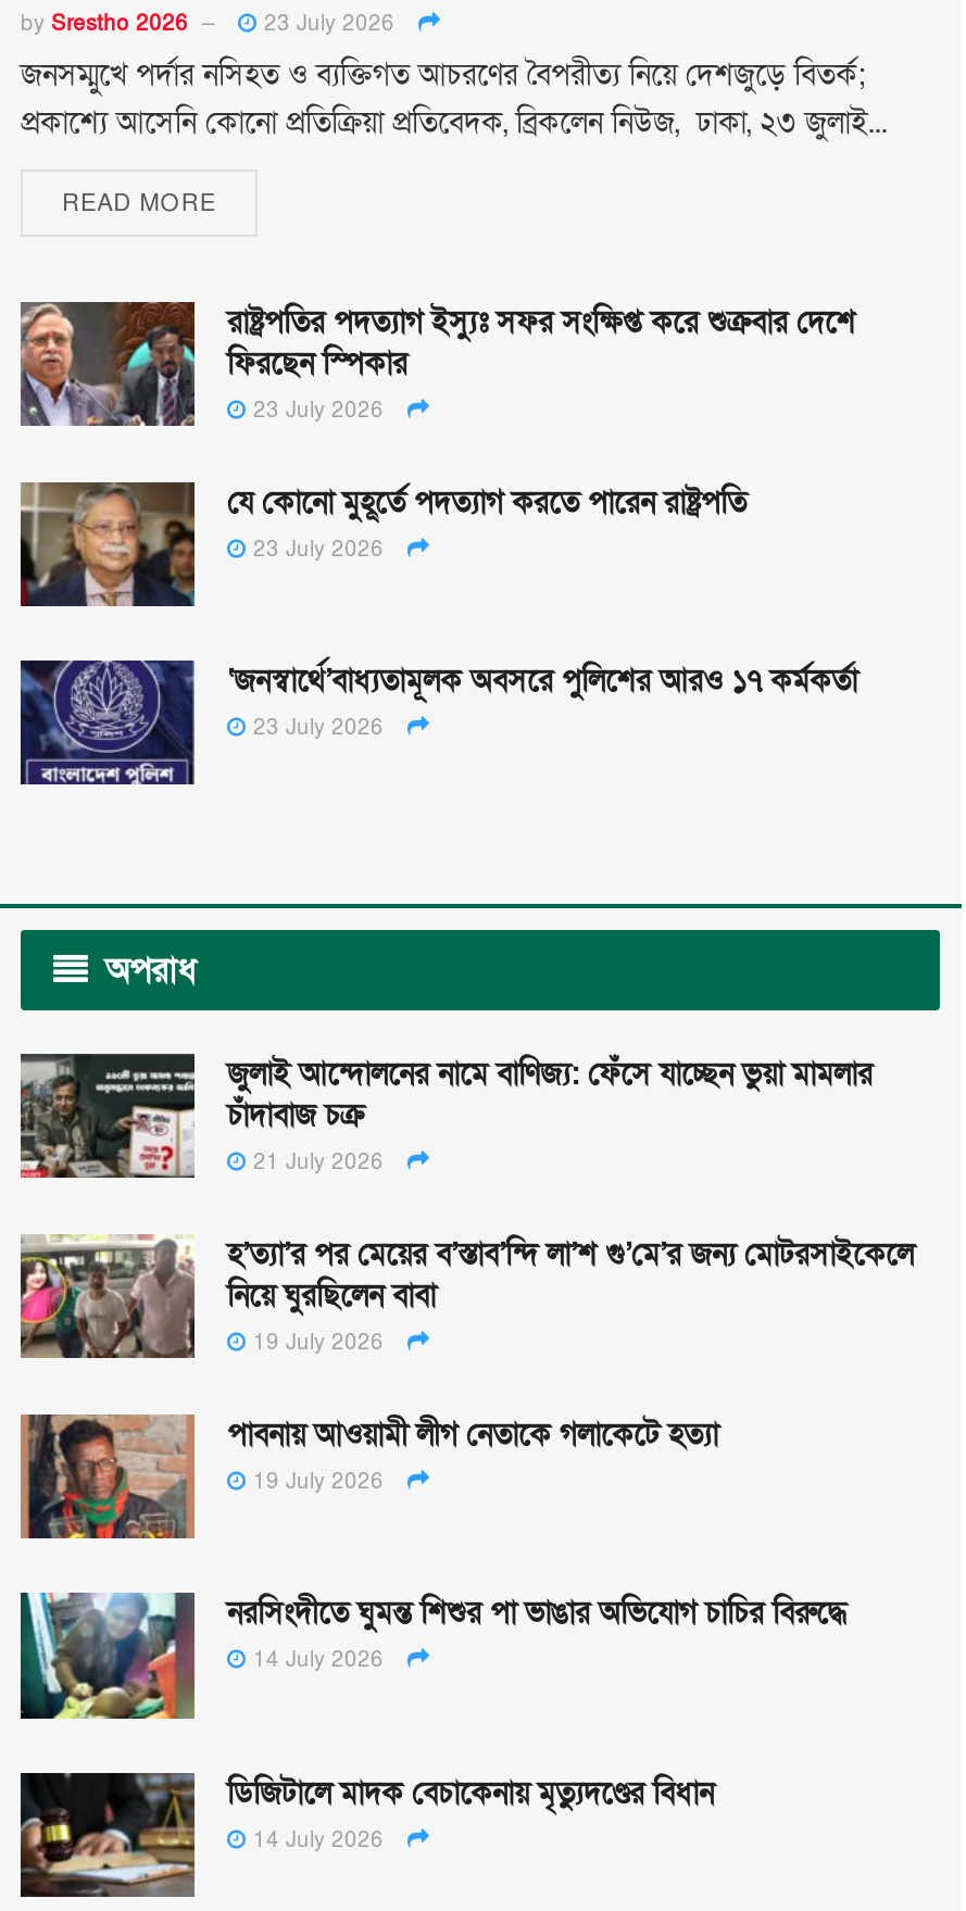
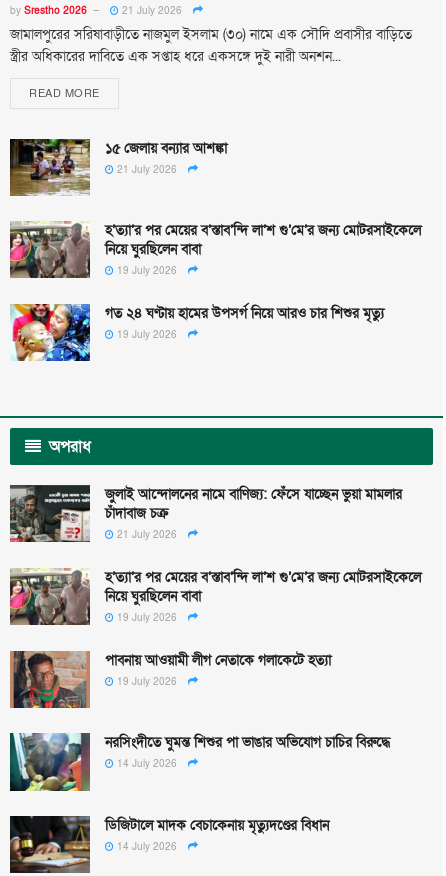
- 23 July 2026
- জনসম্মুখে পর্দার নসিহত ও ব্যক্তিগত আচরণের বৈপরীত্য নিয়ে দেশজুড়ে বিতর্ক;
- প্রকাশ্যে আসেনি কোনো প্রতিক্রিয়া প্রতিবেদক, ব্রিকলেন নিউজ, ঢাকা, ২৩ জুলাই...
+ 21 July 2026
+ জামালপুরের সরিষাবাড়ীতে নাজমুল ইসলাম (৩০) নামে এক সৌদি প্রবাসীর বাড়িতে
+ স্ত্রীর অধিকারের দাবিতে এক সপ্তাহ ধরে একসঙ্গে দুই নারী অনশন...

- [image]
- রাষ্ট্রপতির পদত্যাগ ইস্যুঃ সফর সংক্ষিপ্ত করে শুক্রবার দেশে
- ফিরছেন স্পিকার
- 23 July 2026
+ [image]
+ ১৫ জেলায় বন্যার আশঙ্কা
+ 21 July 2026

- [image]
- যে কোনো মুহূর্তে পদত্যাগ করতে পারেন রাষ্ট্রপতি
- 23 July 2026
+ [image]
+ হ’ত্যা’র পর মেয়ের ব’স্তাব’ন্দি লা’শ গু’মে’র জন্য মোটরসাইকেলে
+ নিয়ে ঘুরছিলেন বাবা
+ 19 July 2026

- [image]
- ‘জনস্বার্থে’বাধ্যতামূলক অবসরে পুলিশের আরও ১৭ কর্মকর্তা
- 23 July 2026
+ [image]
+ গত ২৪ ঘণ্টায় হামের উপসর্গ নিয়ে আরও চার শিশুর মৃত্যু
+ 19 July 2026
